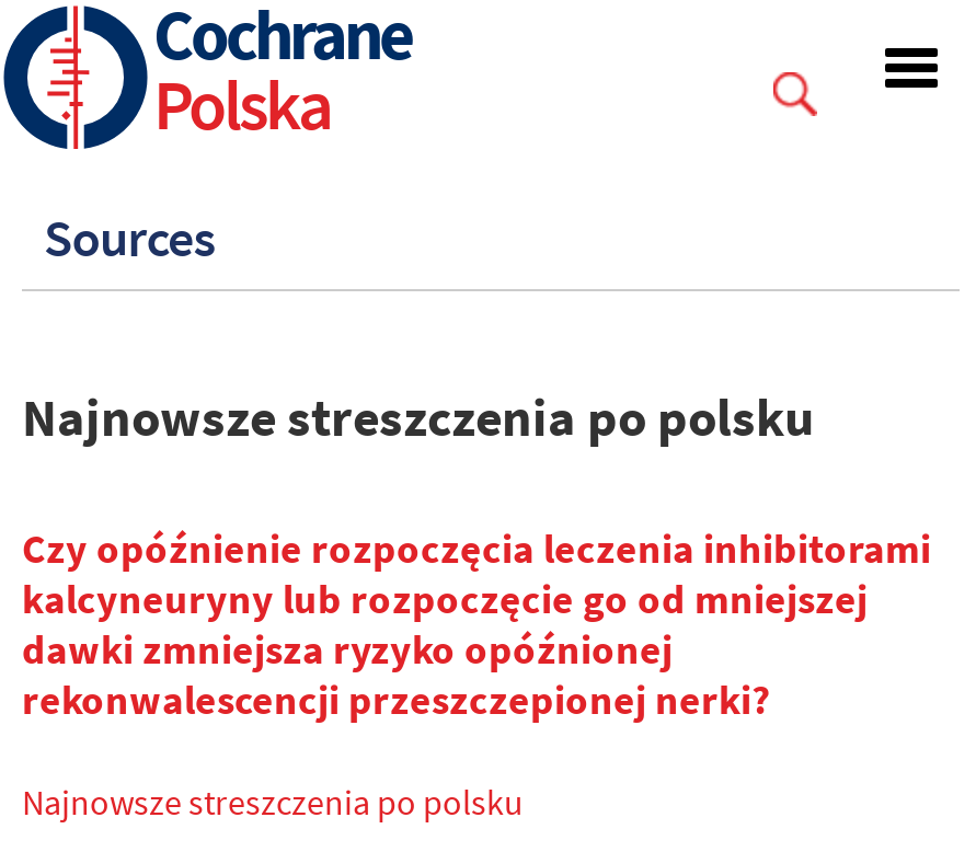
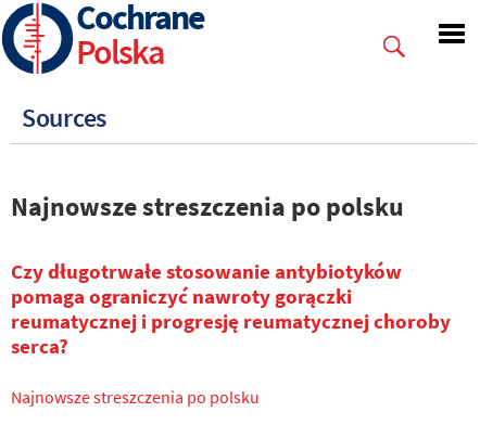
- Czy opóźnienie rozpoczęcia leczenia inhibitorami
- kalcyneuryny lub rozpoczęcie go od mniejszej
- dawki zmniejsza ryzyko opóźnionej
- rekonwalescencji przeszczepionej nerki?
+ Czy długotrwałe stosowanie antybiotyków
+ pomaga ograniczyć nawroty gorączki
+ reumatycznej i progresję reumatycznej choroby
+ serca?
